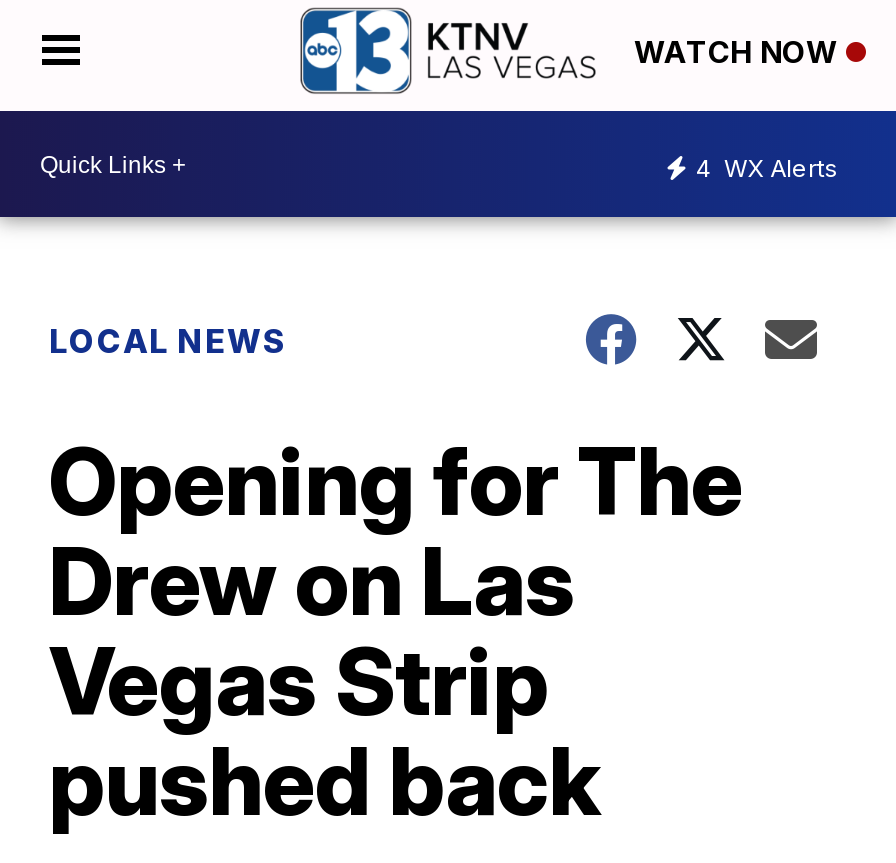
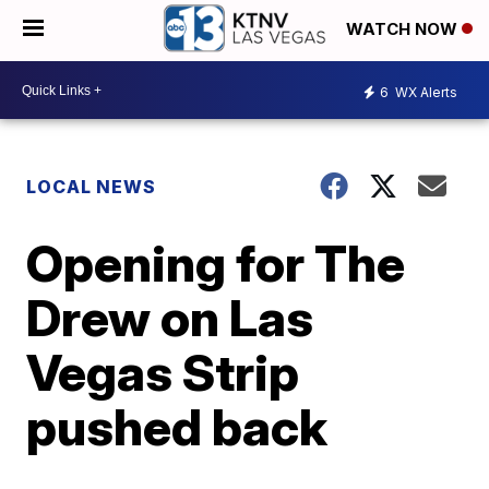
- 4 WX Alerts
+ 6 WX Alerts
